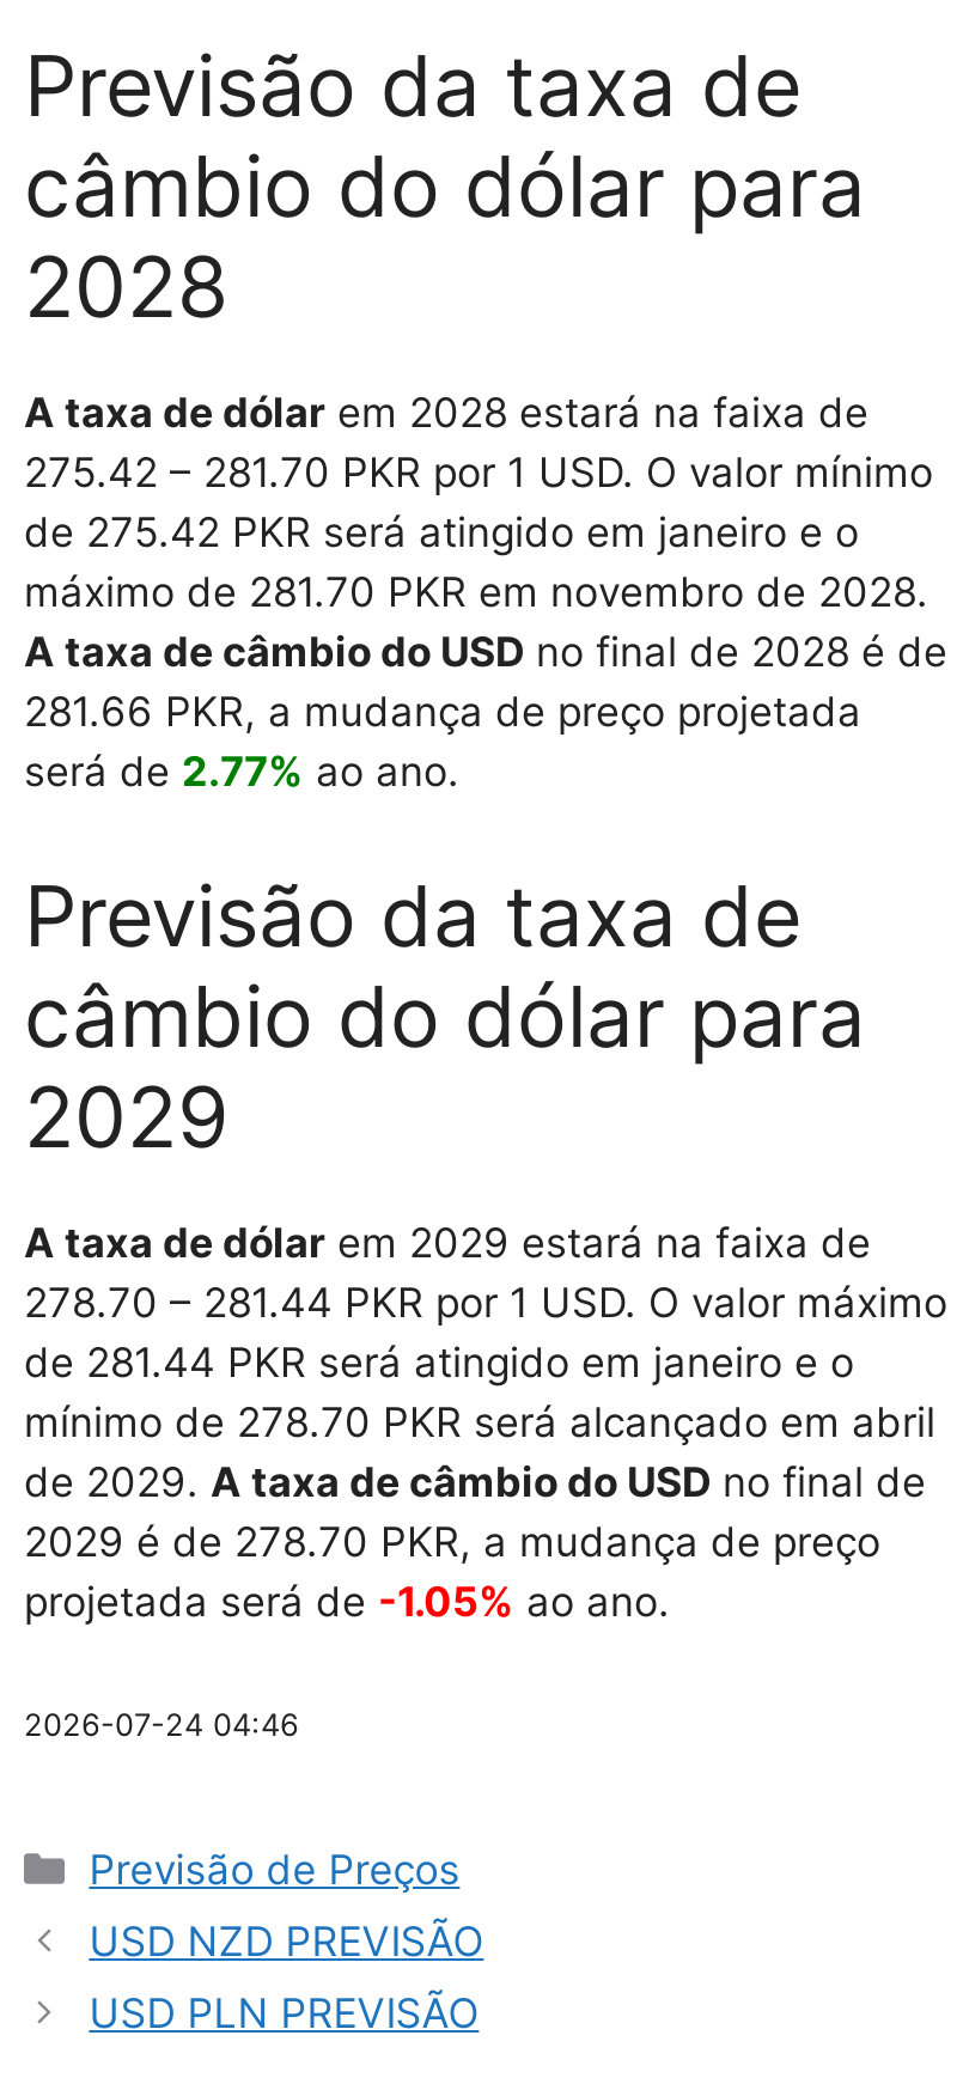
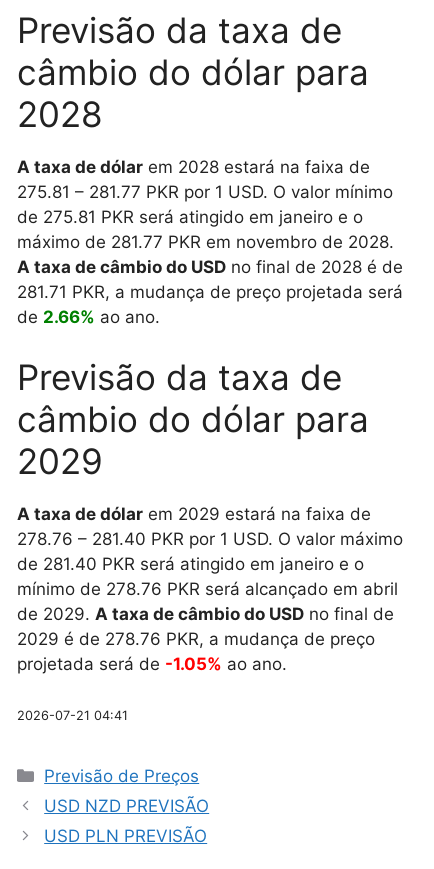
- 275.42 – 281.70 PKR por 1 USD. O valor mínimo
+ 275.81 – 281.77 PKR por 1 USD. O valor mínimo

- de 275.42 PKR será atingido em janeiro e o
+ de 275.81 PKR será atingido em janeiro e o

- máximo de 281.70 PKR em novembro de 2028.
+ máximo de 281.77 PKR em novembro de 2028.

- 281.66 PKR, a mudança de preço projetada
- será de 2.77% ao ano.
+ 281.71 PKR, a mudança de preço projetada será
+ de 2.66% ao ano.

- 278.70 – 281.44 PKR por 1 USD. O valor máximo
+ 278.76 – 281.40 PKR por 1 USD. O valor máximo

- de 281.44 PKR será atingido em janeiro e o
+ de 281.40 PKR será atingido em janeiro e o

- mínimo de 278.70 PKR será alcançado em abril
+ mínimo de 278.76 PKR será alcançado em abril

- 2029 é de 278.70 PKR, a mudança de preço
+ 2029 é de 278.76 PKR, a mudança de preço

- 2026-07-24 04:46
+ 2026-07-21 04:41
